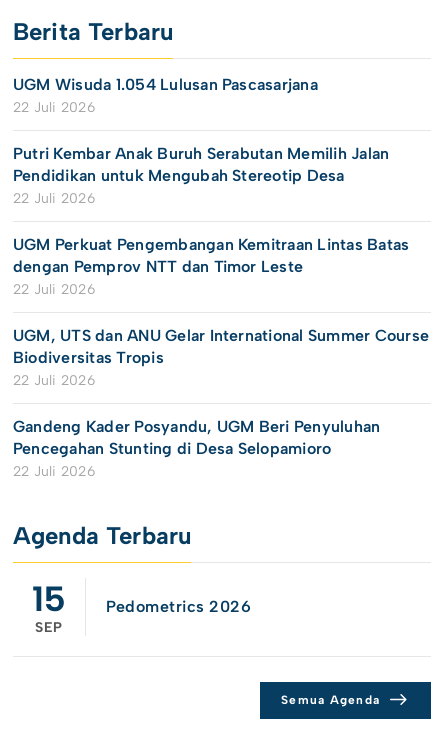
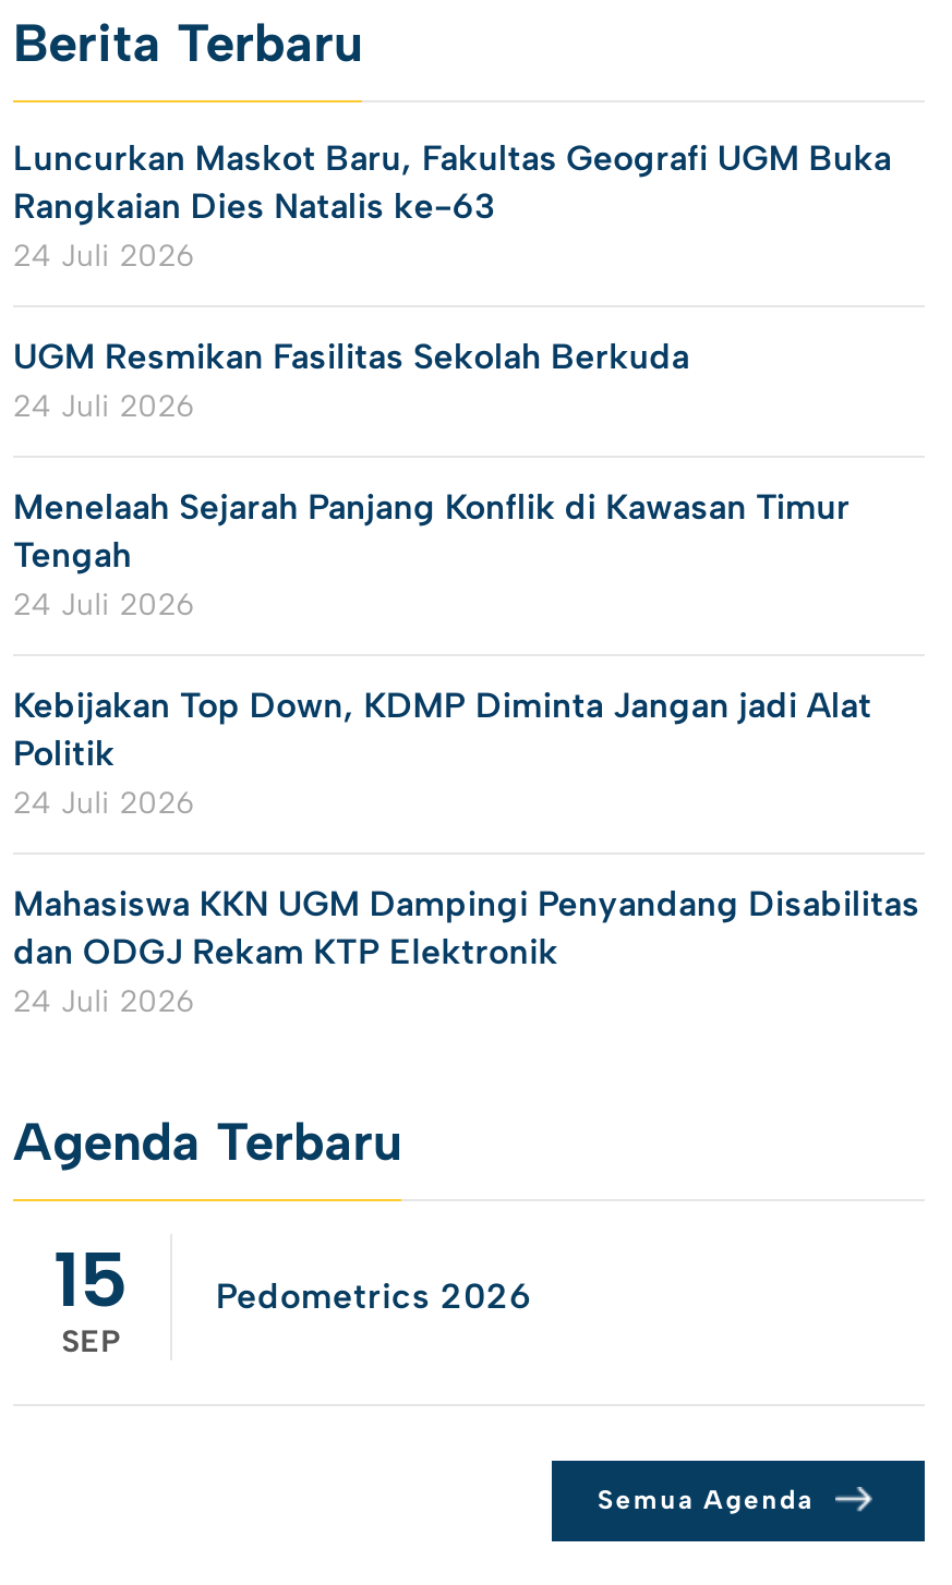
- UGM Wisuda 1.054 Lulusan Pascasarjana
- 22 Juli 2026
+ Luncurkan Maskot Baru, Fakultas Geografi UGM Buka
+ Rangkaian Dies Natalis ke-63
+ 24 Juli 2026

- Putri Kembar Anak Buruh Serabutan Memilih Jalan
- Pendidikan untuk Mengubah Stereotip Desa
- 22 Juli 2026
+ UGM Resmikan Fasilitas Sekolah Berkuda
+ 24 Juli 2026

- UGM Perkuat Pengembangan Kemitraan Lintas Batas
- dengan Pemprov NTT dan Timor Leste
- 22 Juli 2026
+ Menelaah Sejarah Panjang Konflik di Kawasan Timur
+ Tengah
+ 24 Juli 2026

- UGM, UTS dan ANU Gelar International Summer Course
- Biodiversitas Tropis
- 22 Juli 2026
+ Kebijakan Top Down, KDMP Diminta Jangan jadi Alat
+ Politik
+ 24 Juli 2026

- Gandeng Kader Posyandu, UGM Beri Penyuluhan
- Pencegahan Stunting di Desa Selopamioro
- 22 Juli 2026
+ Mahasiswa KKN UGM Dampingi Penyandang Disabilitas
+ dan ODGJ Rekam KTP Elektronik
+ 24 Juli 2026
